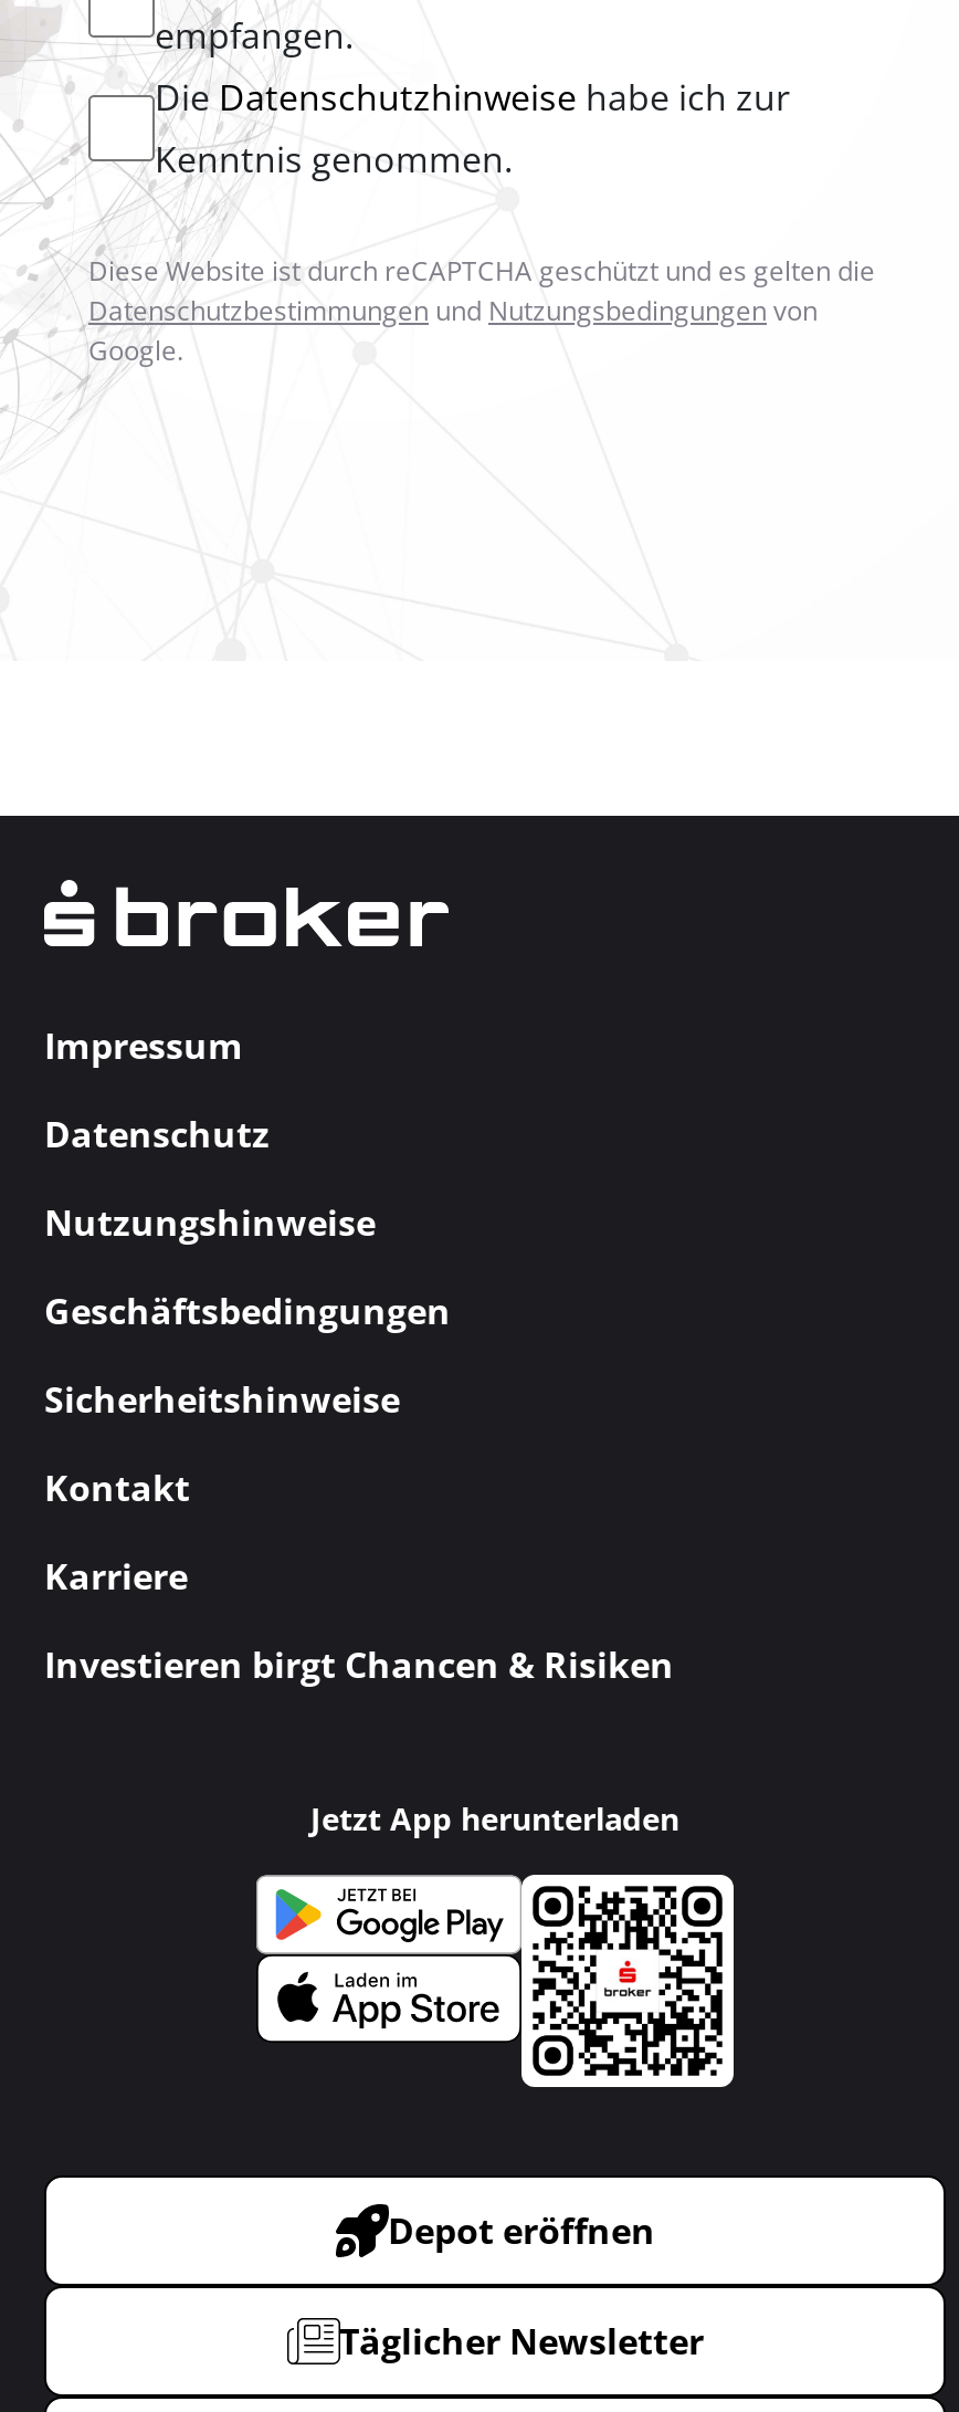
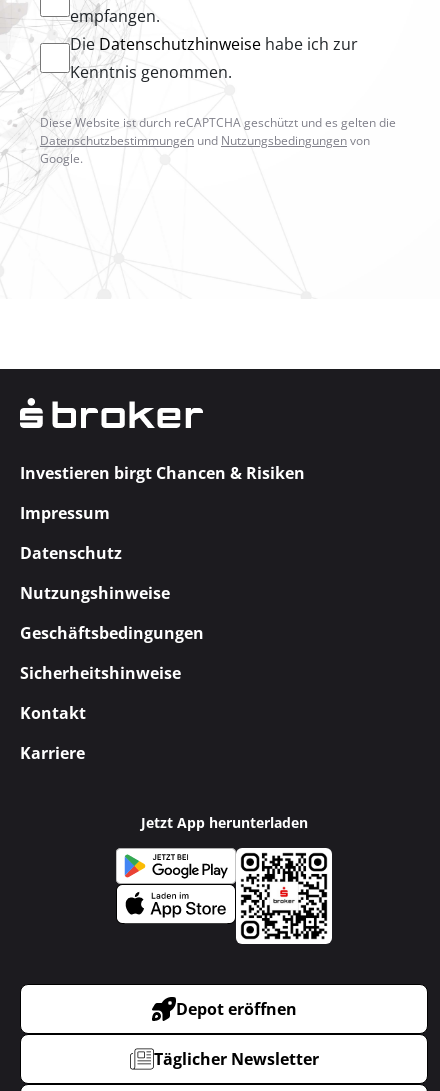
moved down: Impressum | Datenschutz | Nutzungshinweise | Geschäftsbedingungen | Sicherheitshinweise | Kontakt | Karriere

moved up: Investieren birgt Chancen & Risiken
